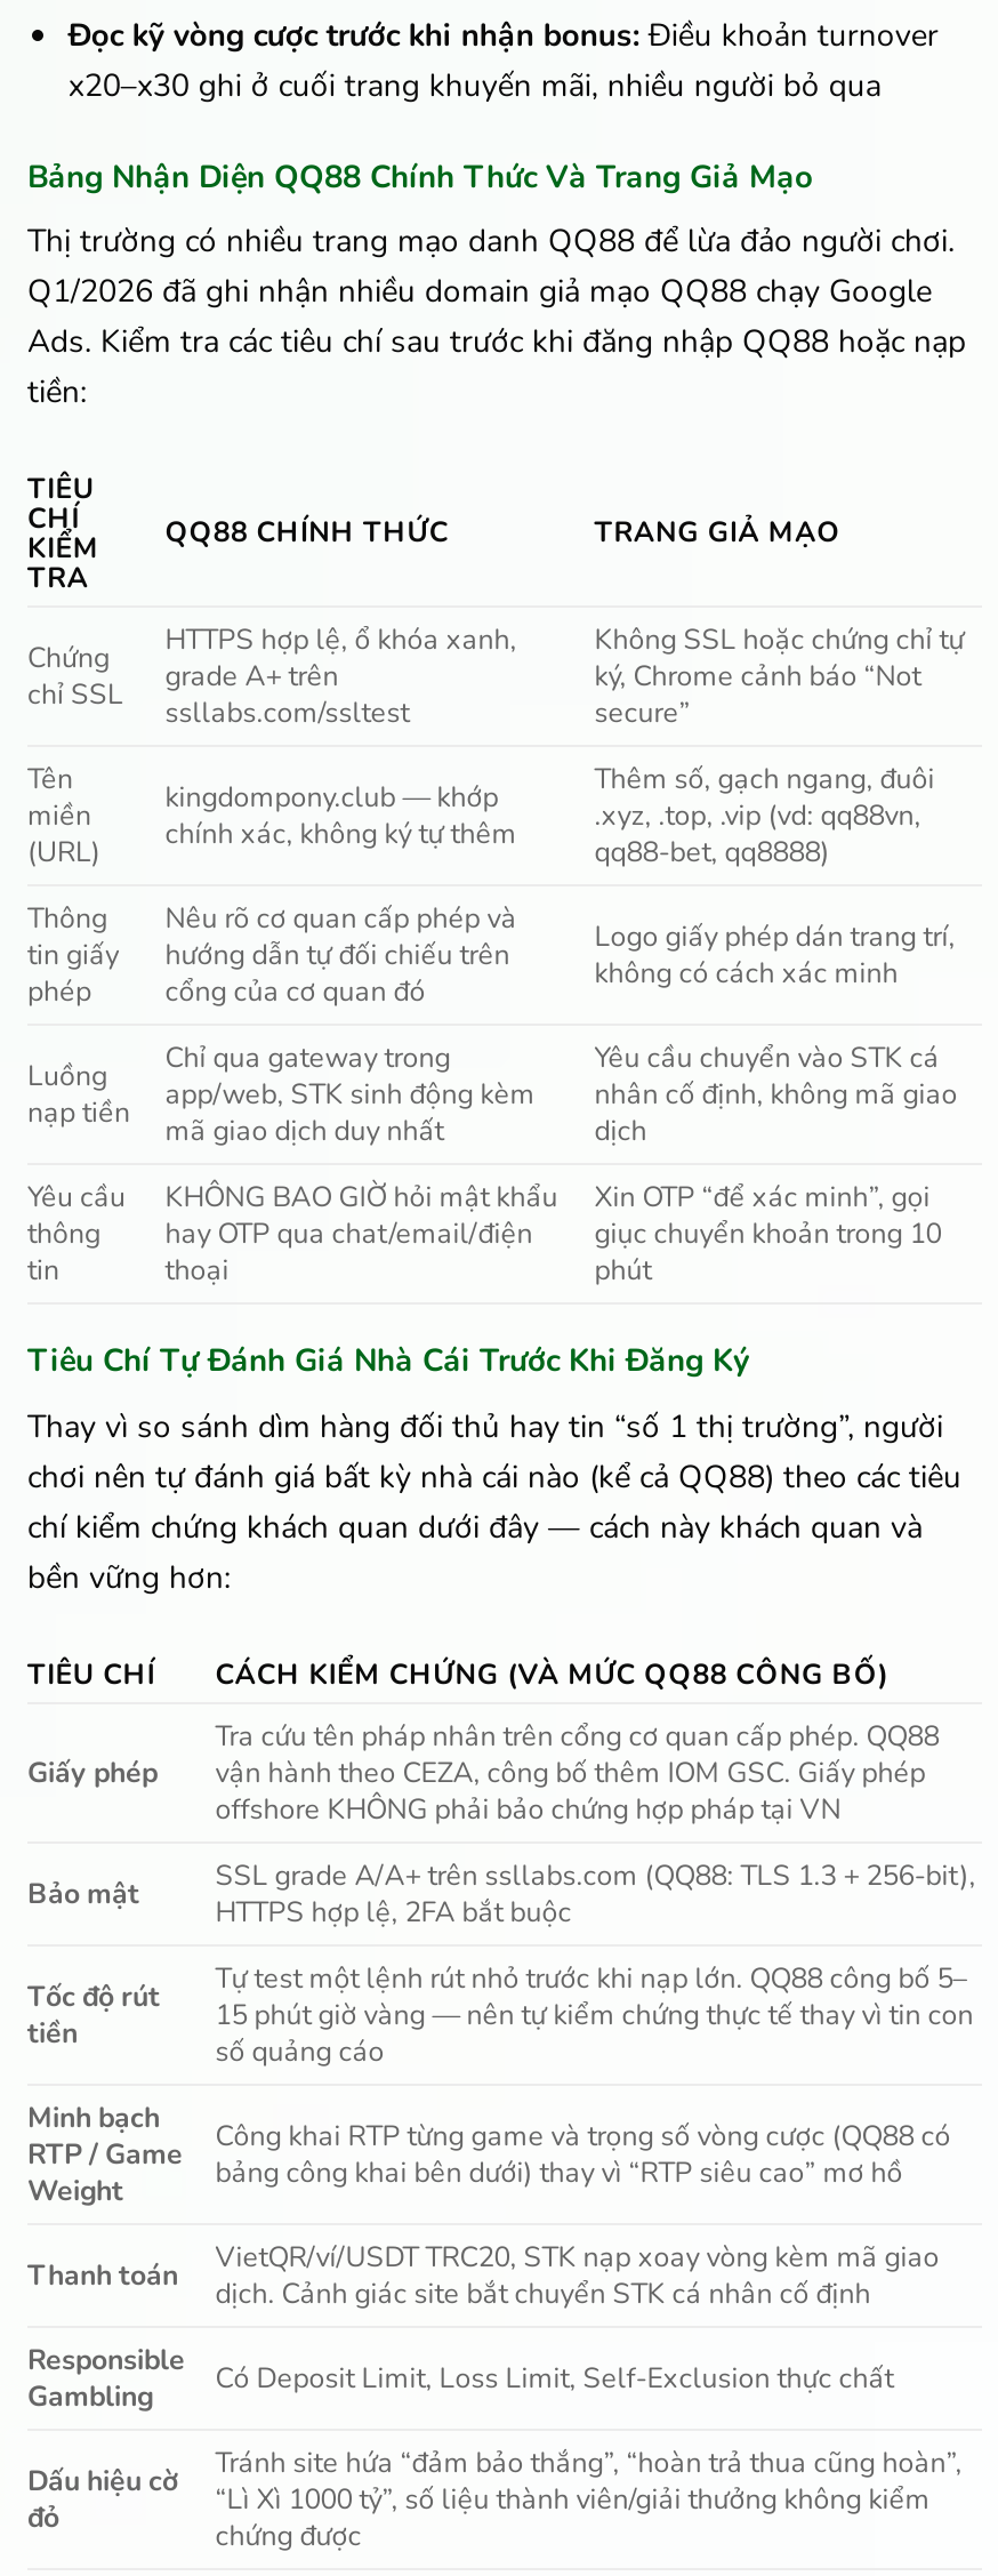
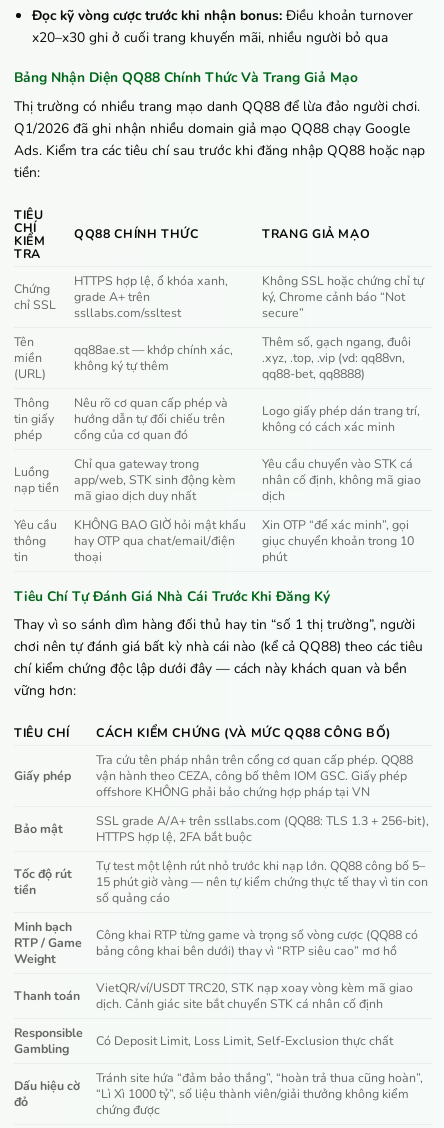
- kingdompony.club — khớp
- chính xác, không ký tự thêm
+ qq88ae.st — khớp chính xác,
+ không ký tự thêm

- chí kiểm chứng khách quan dưới đây — cách này khách quan và
- bền vững hơn:
+ chí kiểm chứng độc lập dưới đây — cách này khách quan và bền
+ vững hơn:
